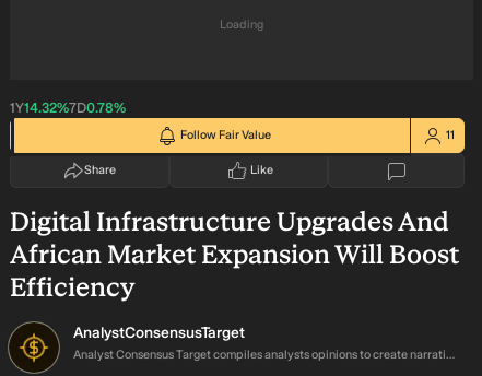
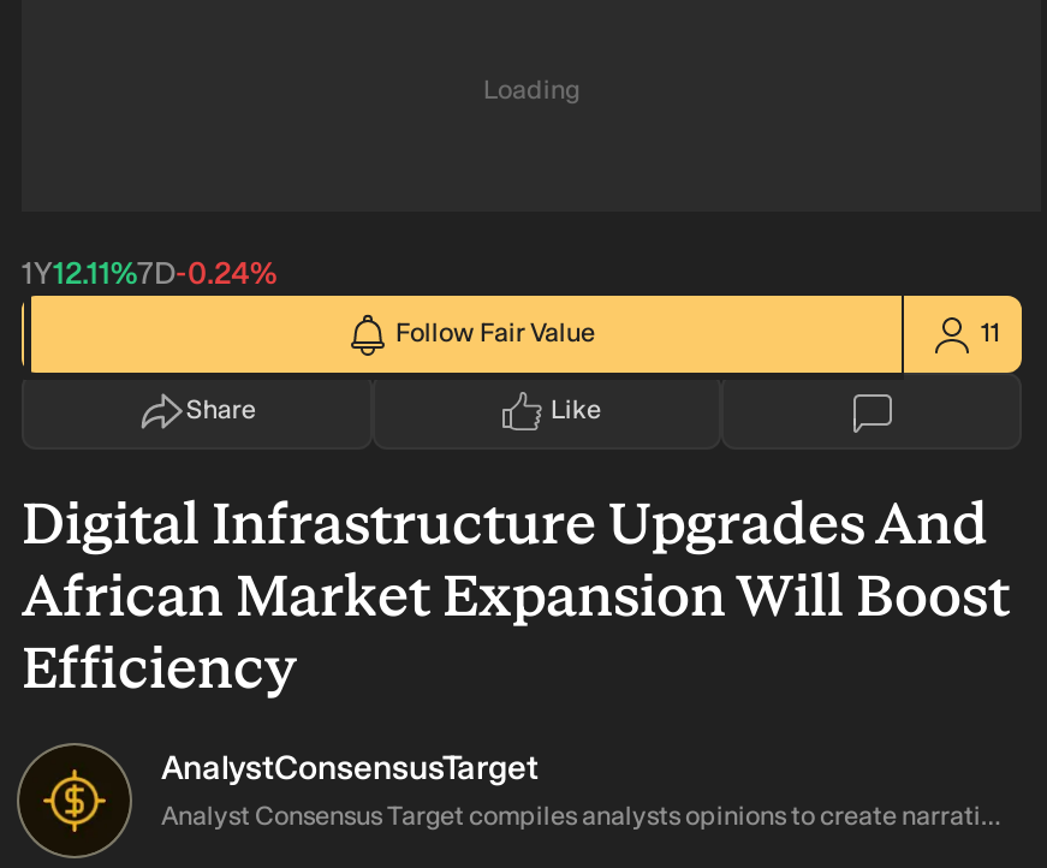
- 1Y14.32%7D0.78%
+ 1Y12.11%7D-0.24%
